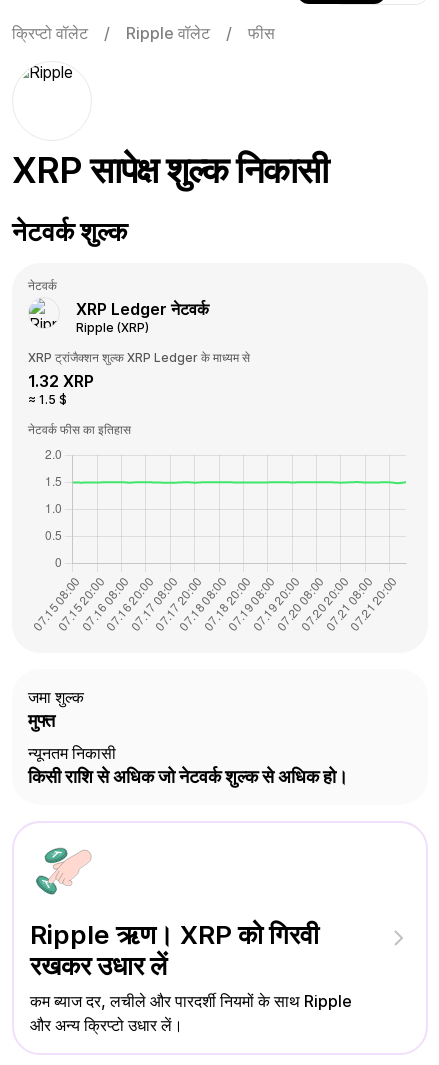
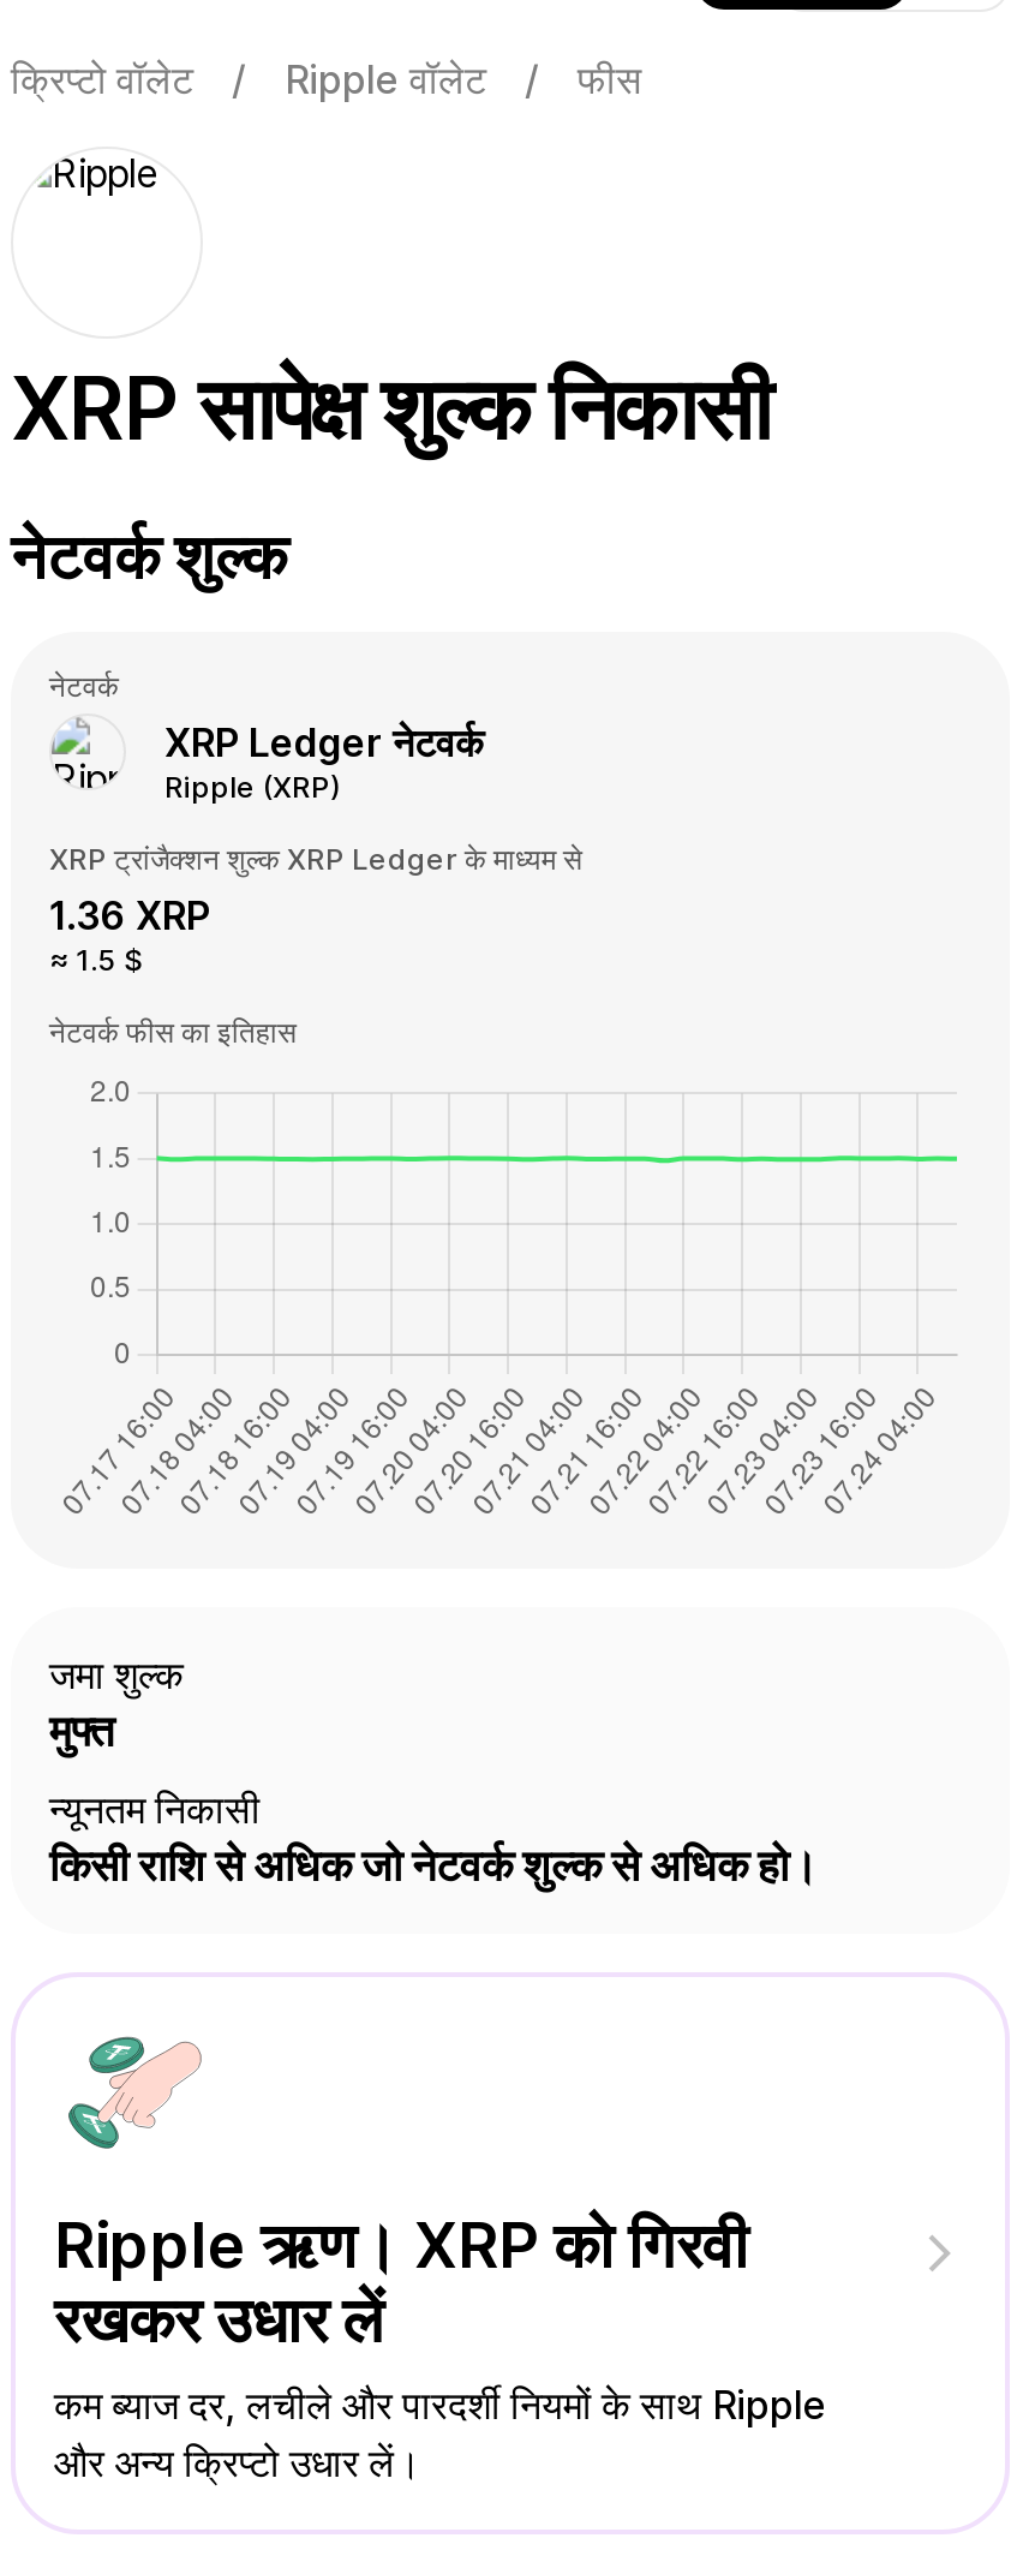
- 1.32 XRP
+ 1.36 XRP
